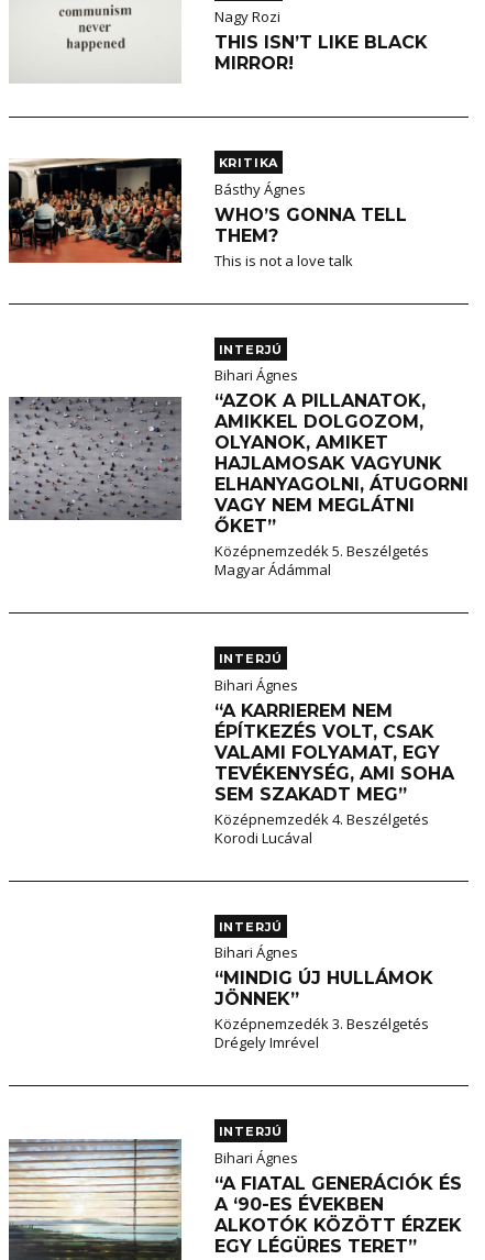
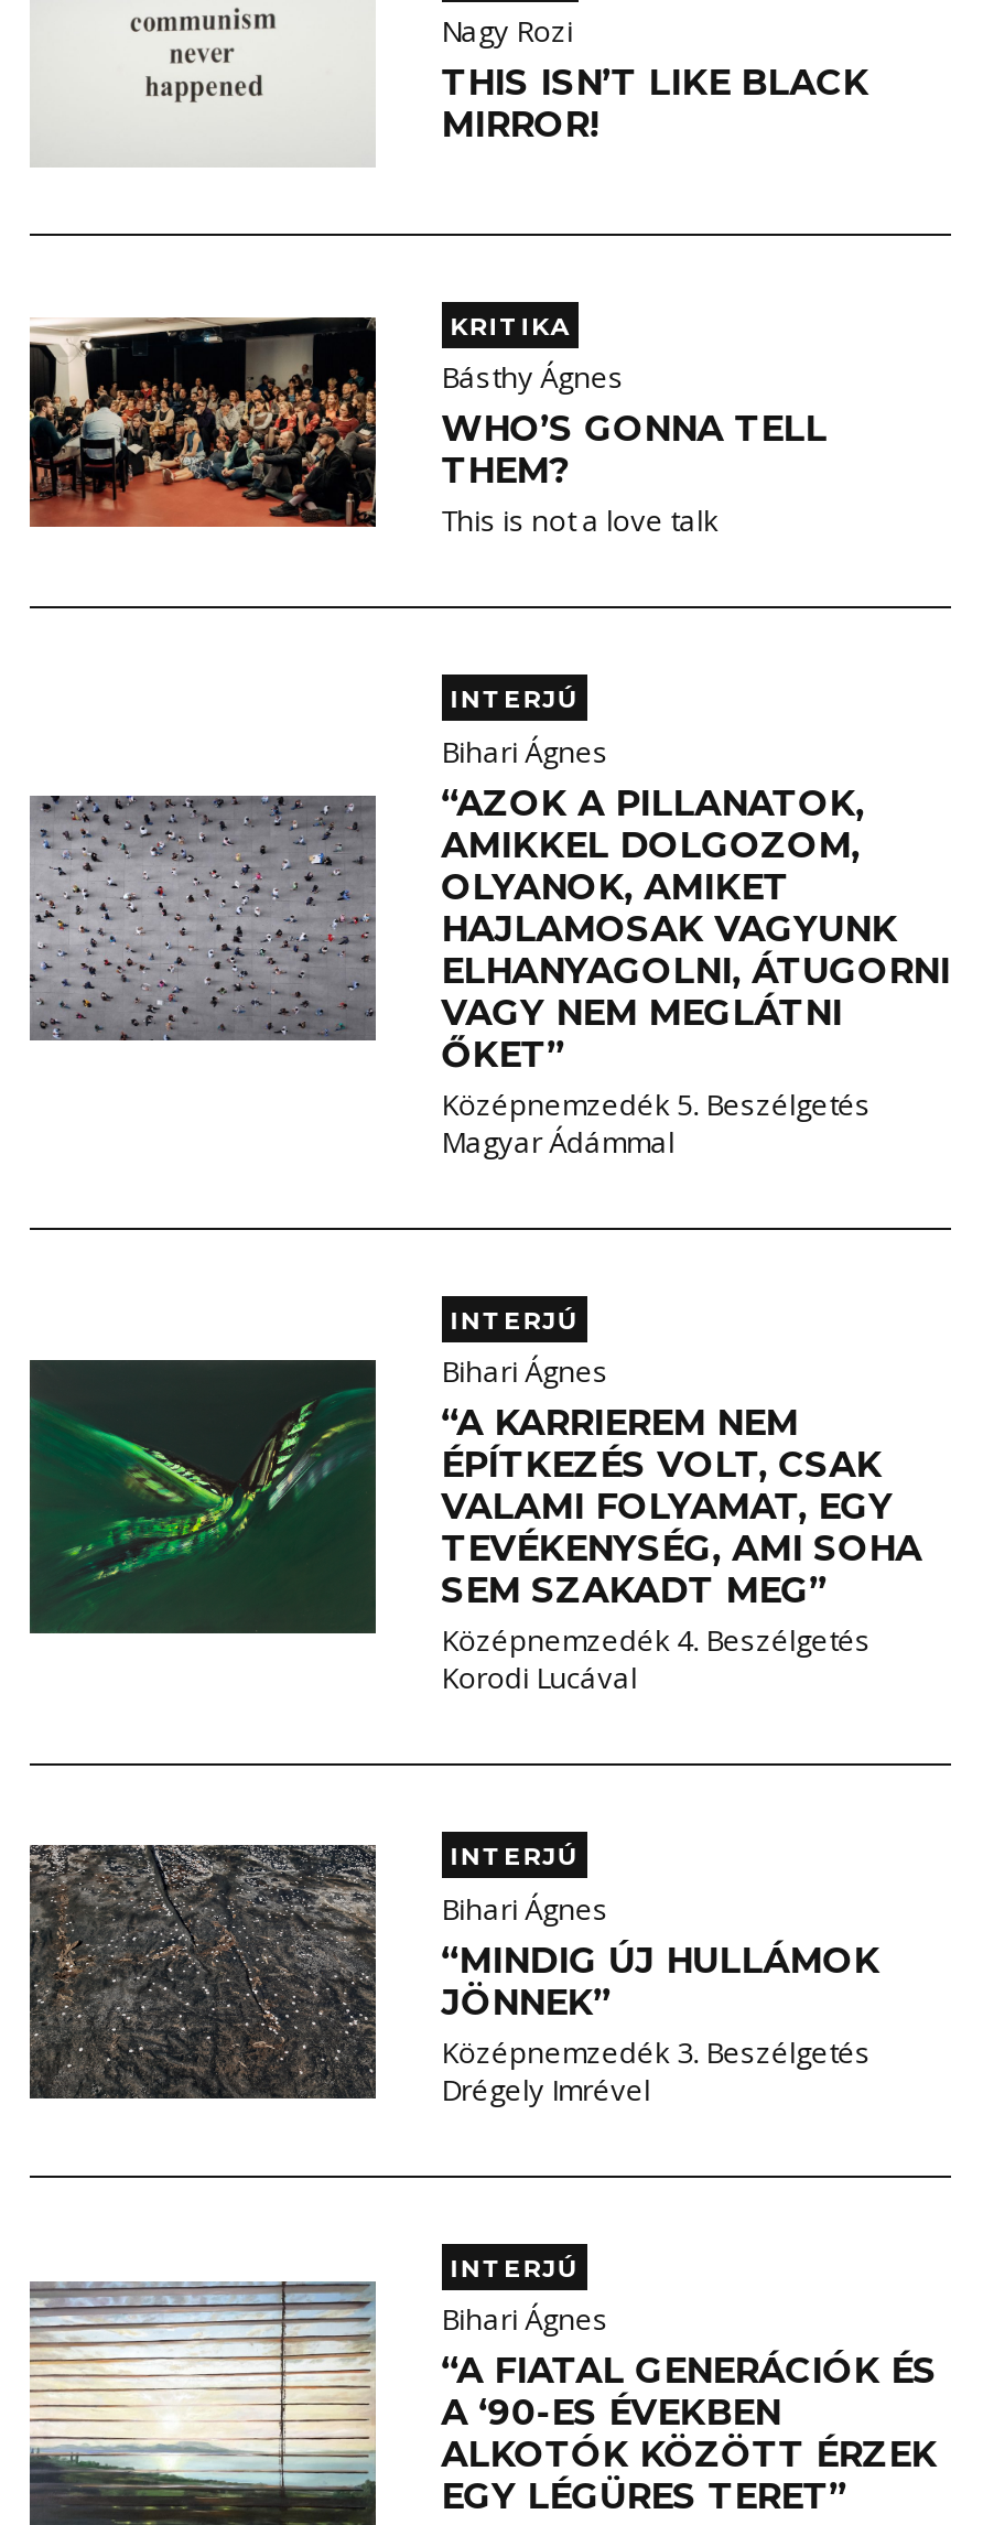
+ [image]

+ [image]
